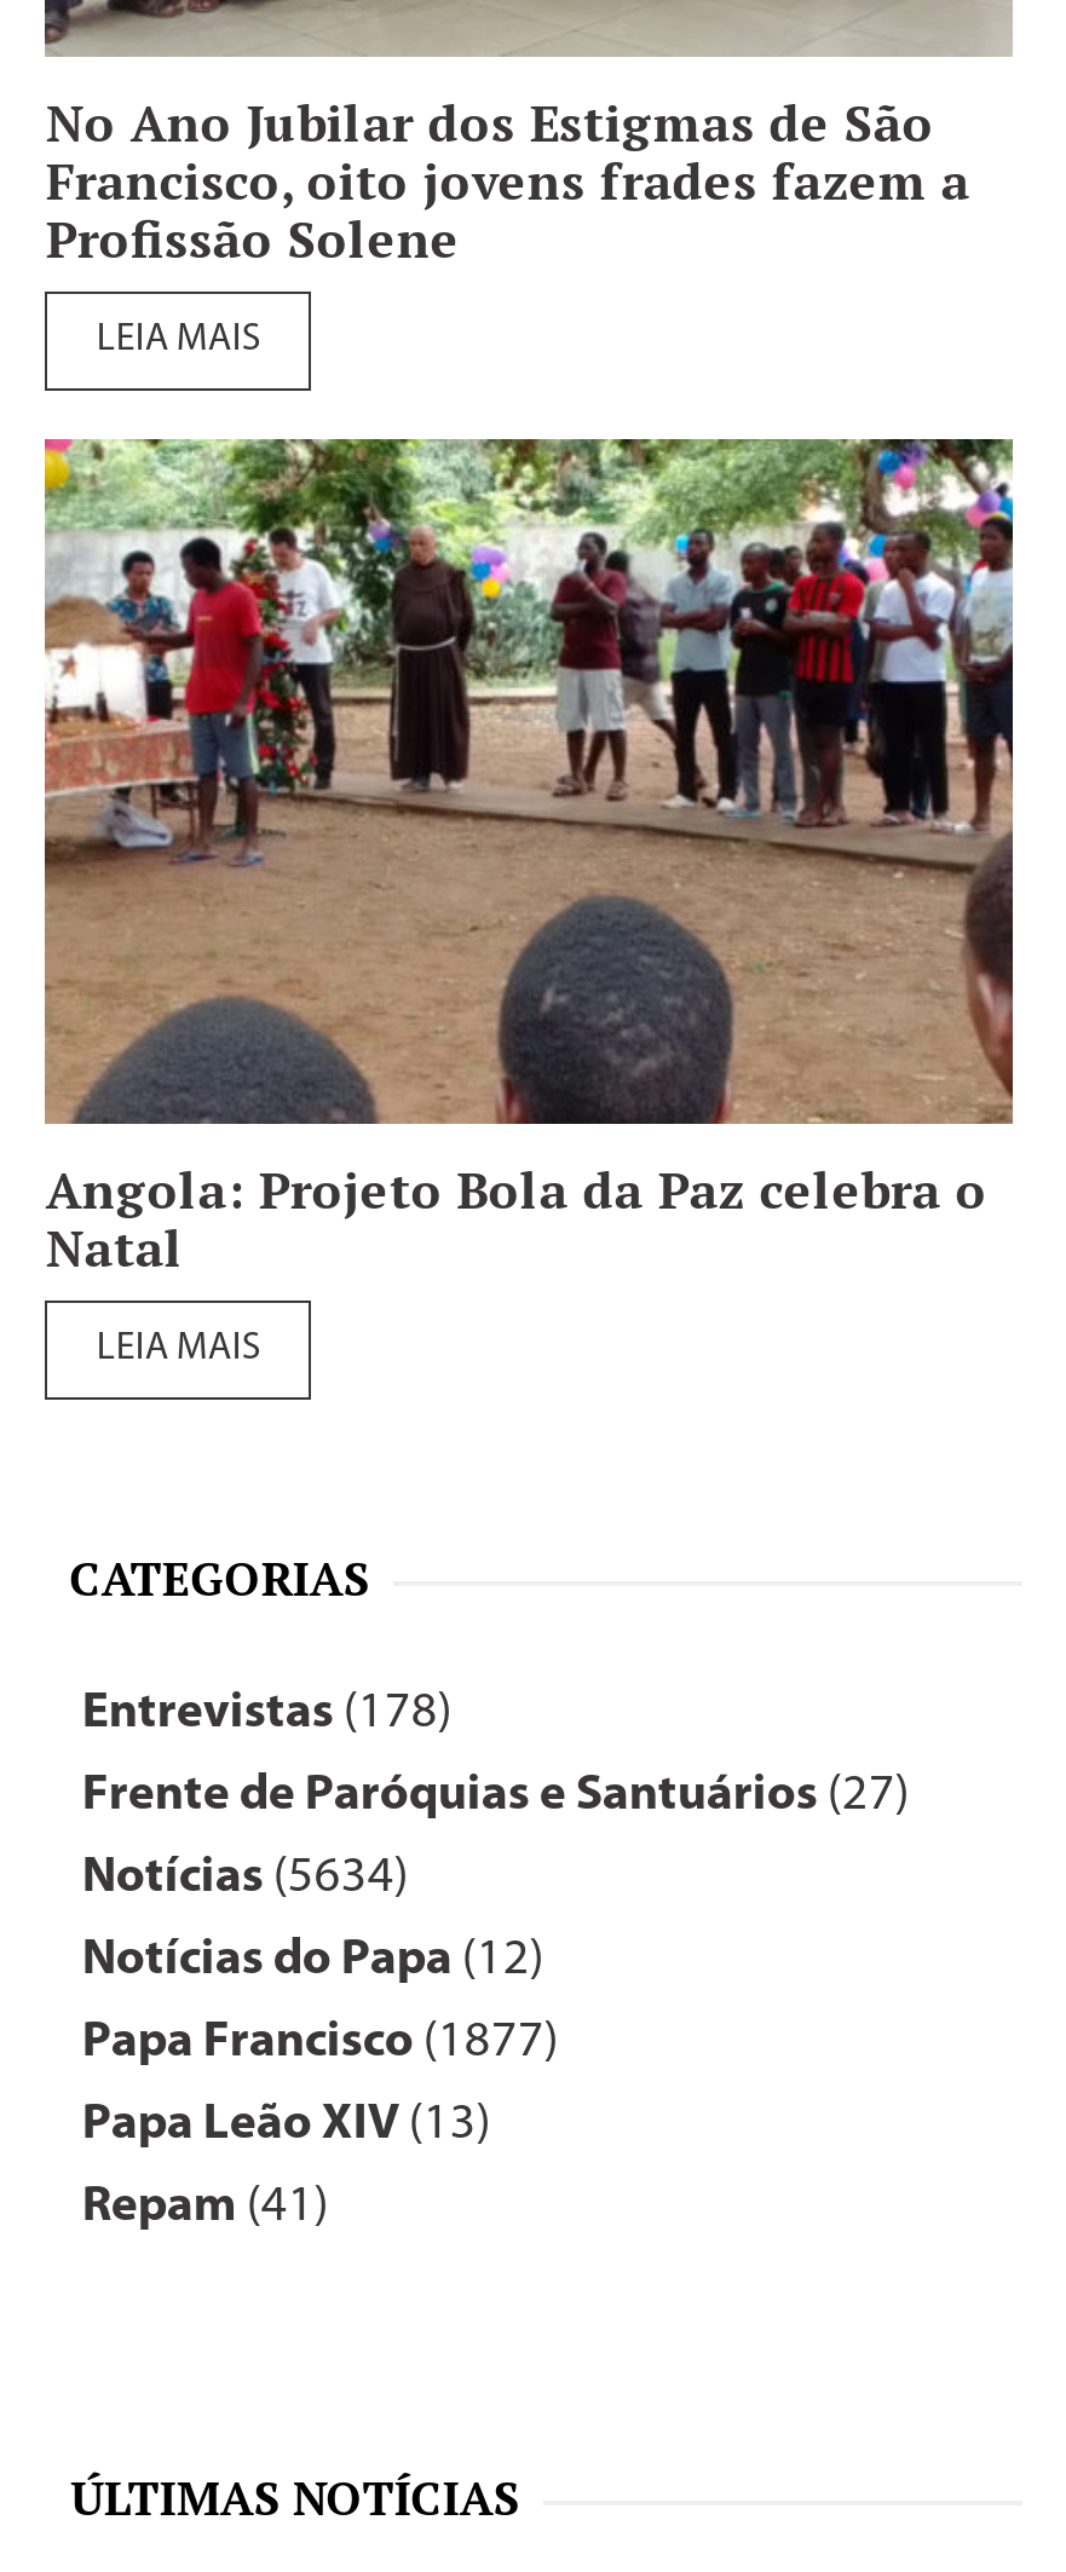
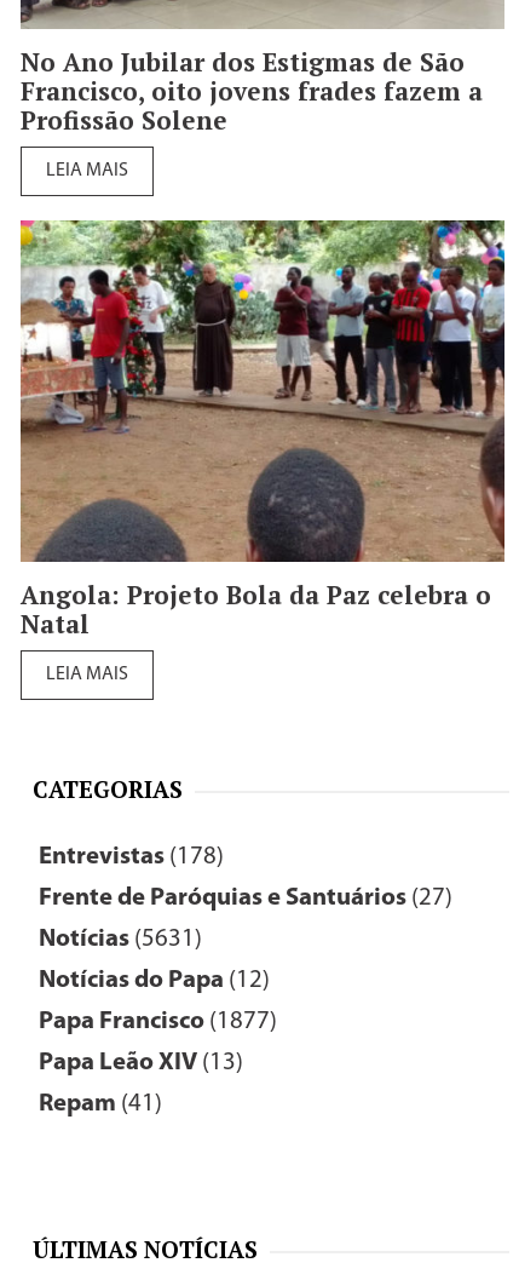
- Notícias (5634)
+ Notícias (5631)
